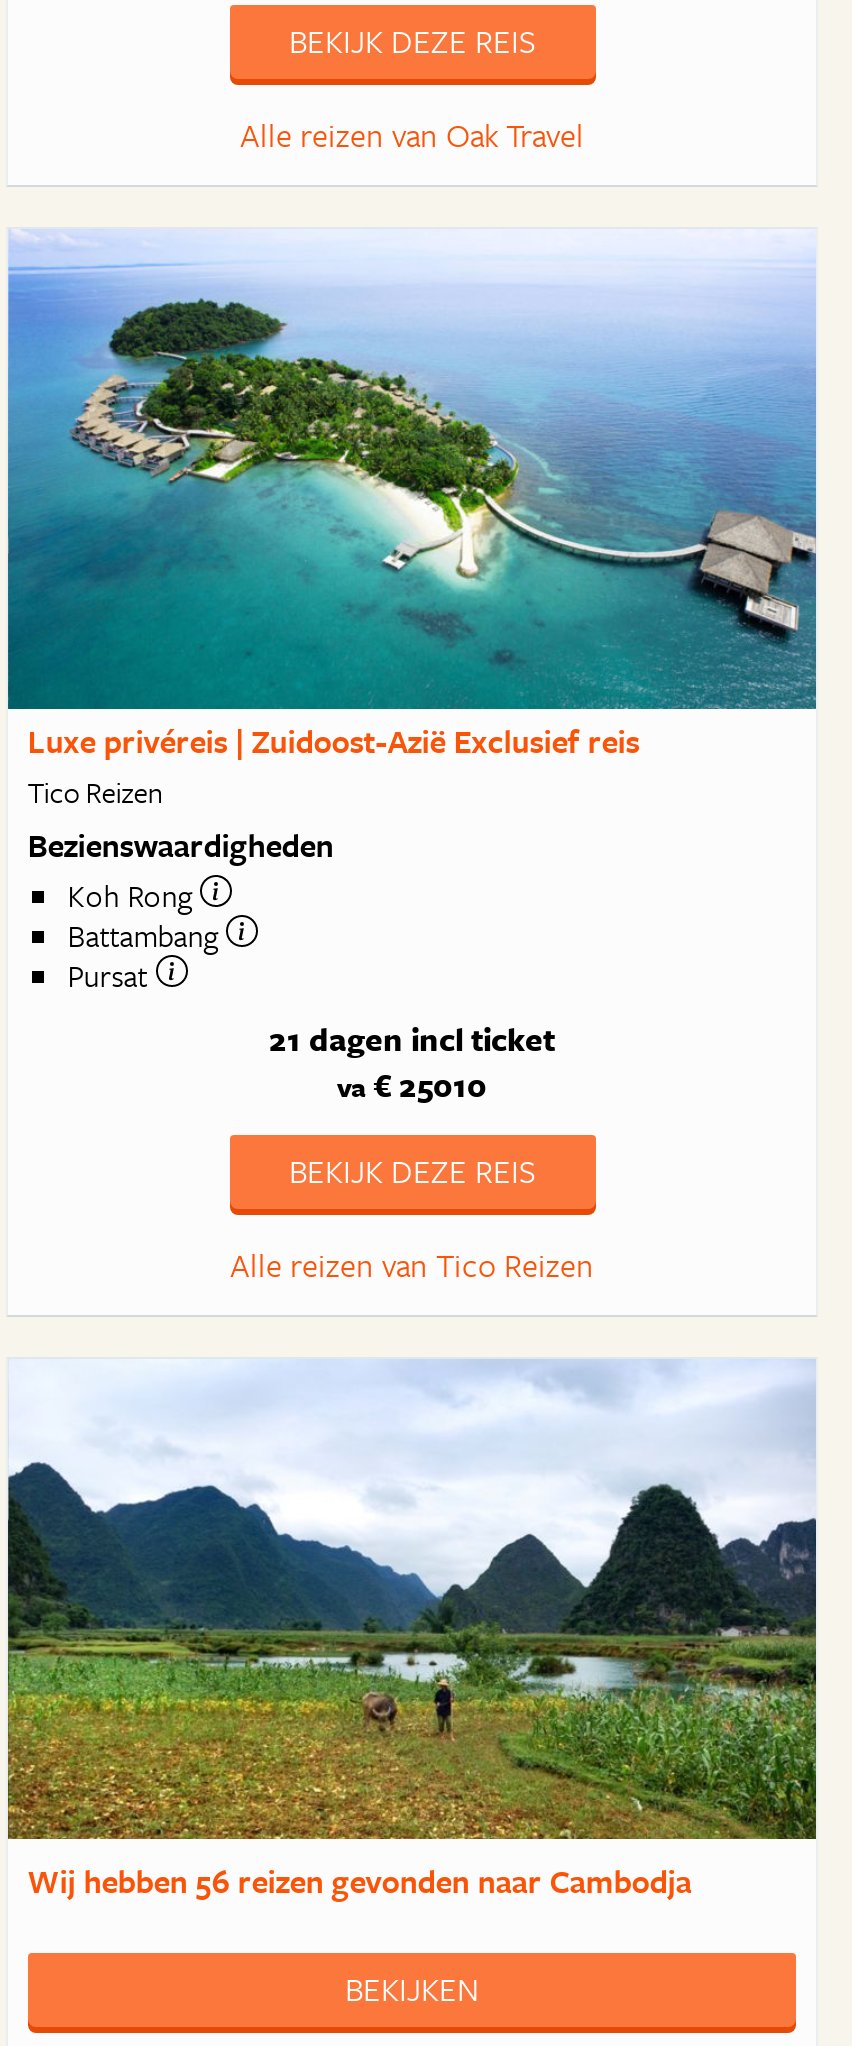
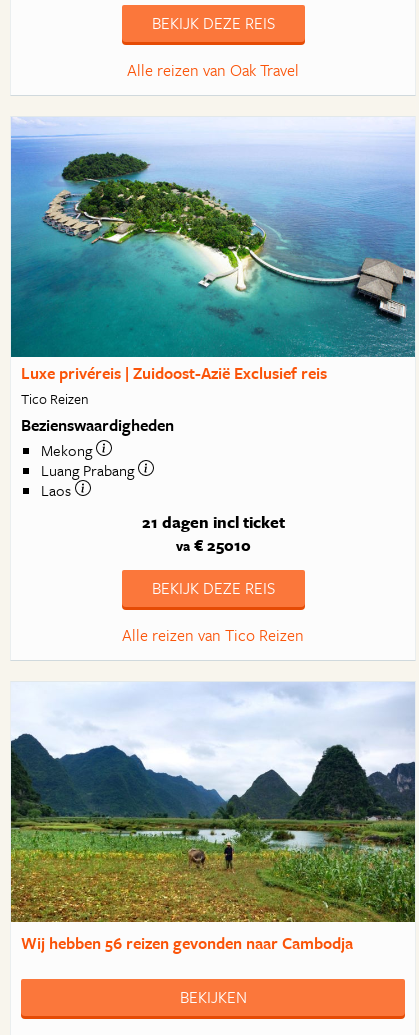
- Koh Rong
- Battambang
- Pursat
+ Mekong
+ Luang Prabang
+ Laos
